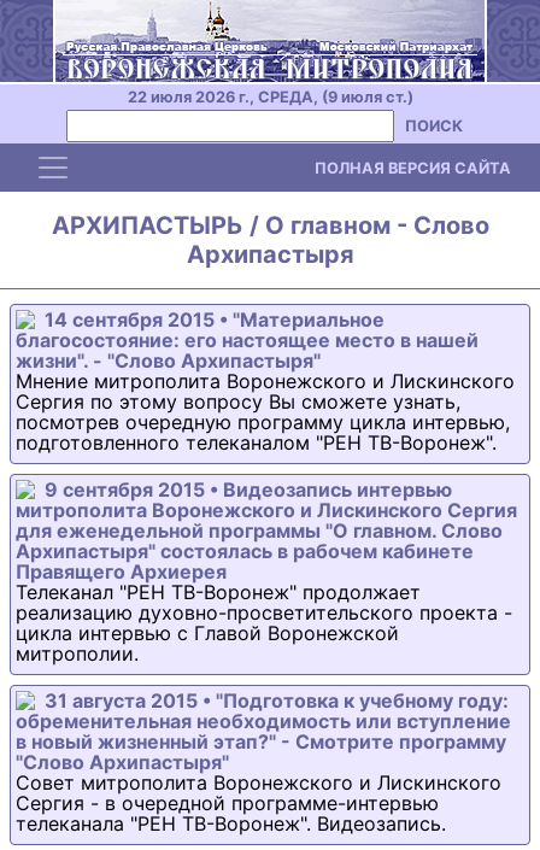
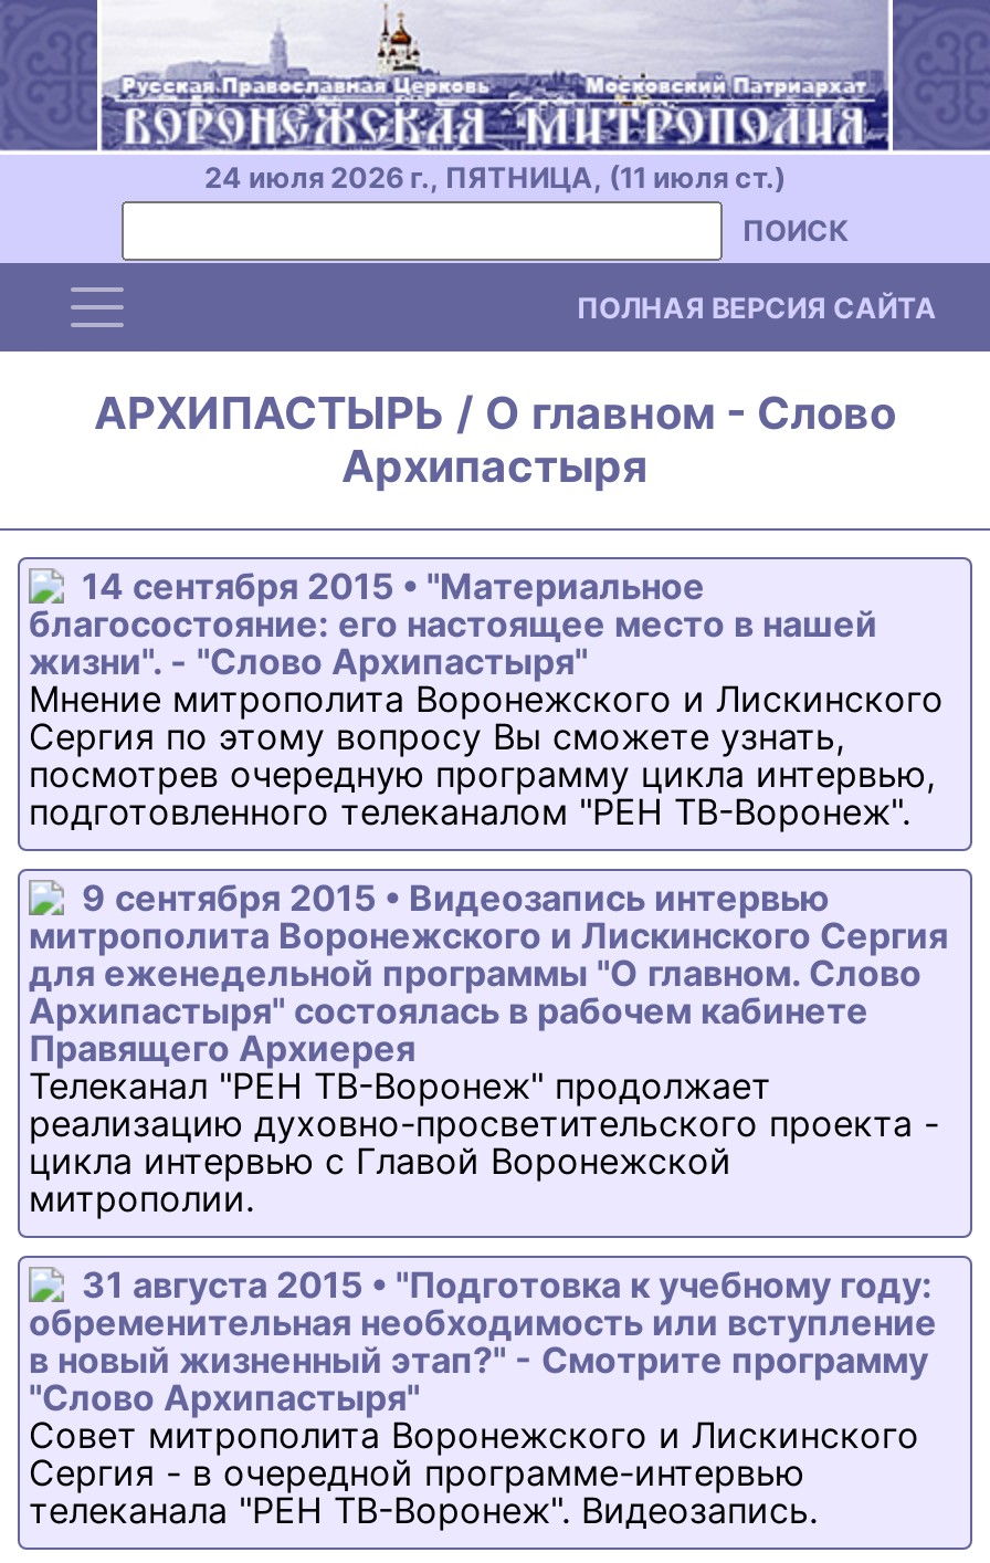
- 22 июля 2026 г., СРЕДА, (9 июля ст.)
+ 24 июля 2026 г., ПЯТНИЦА, (11 июля ст.)
